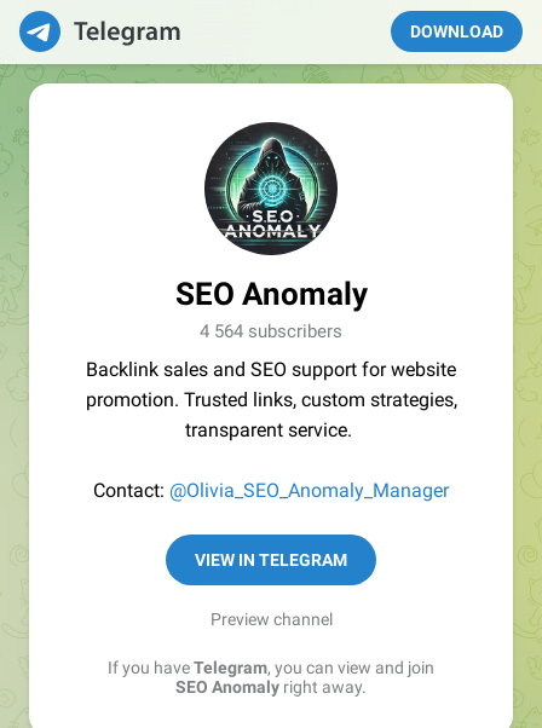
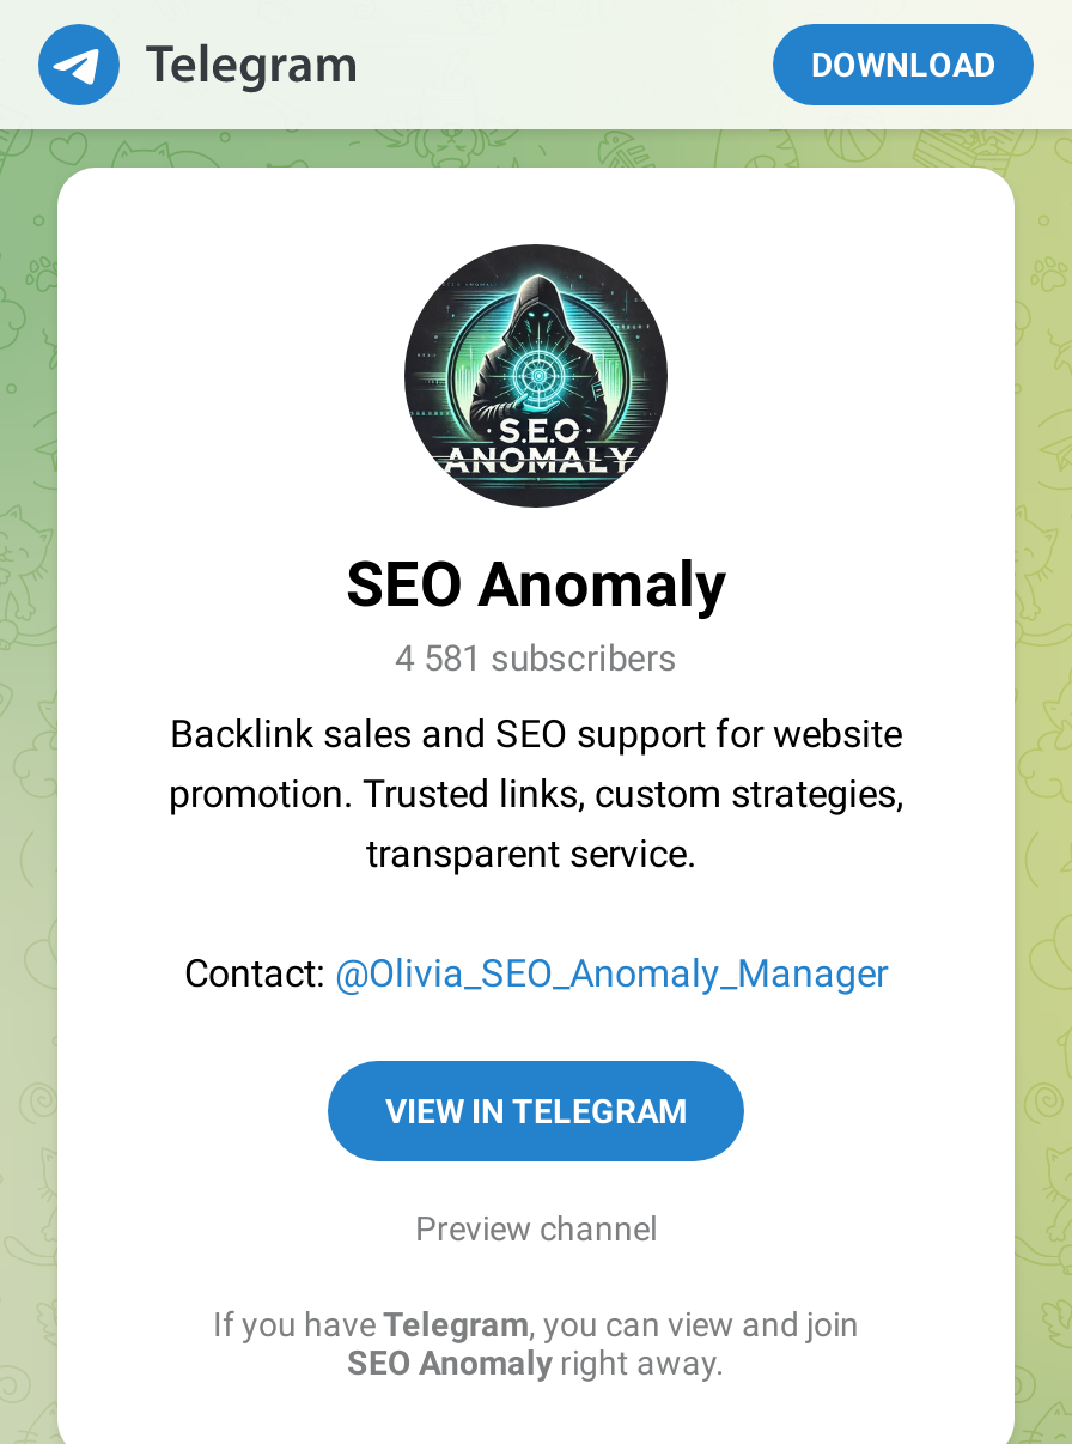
- 4 564 subscribers
+ 4 581 subscribers
